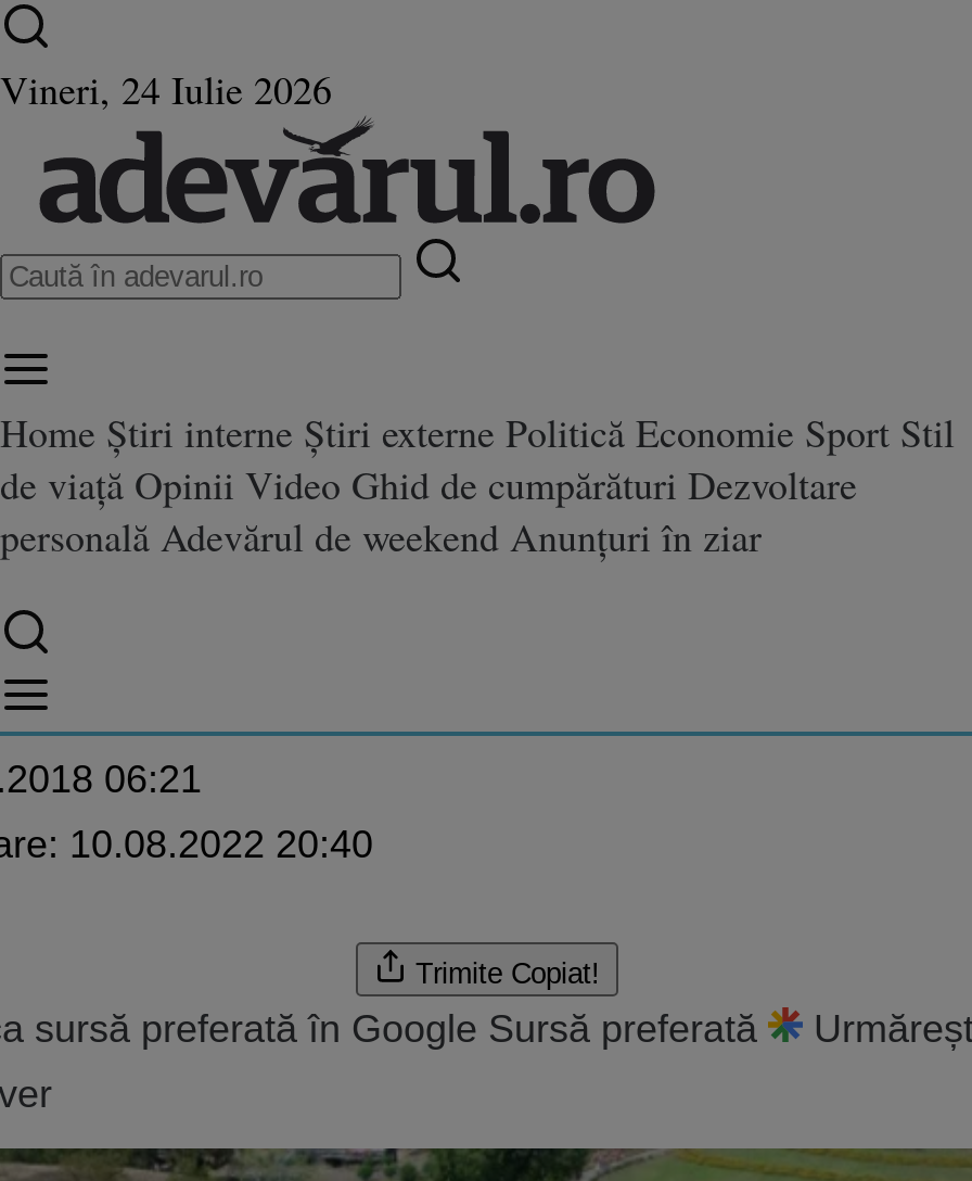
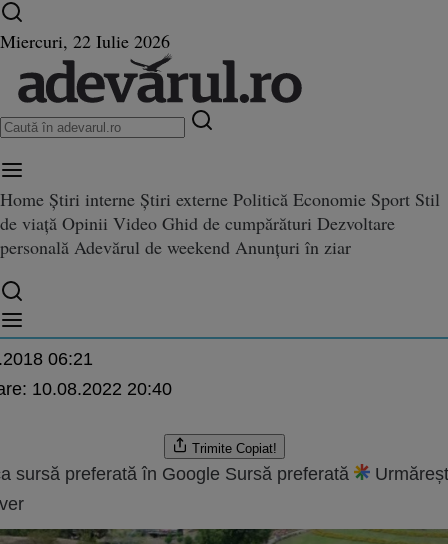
- Vineri, 24 Iulie 2026
+ Miercuri, 22 Iulie 2026
